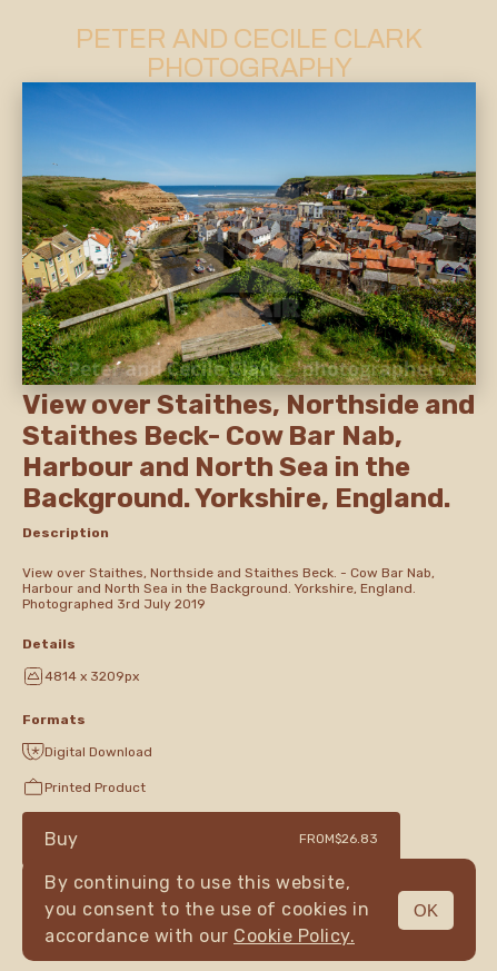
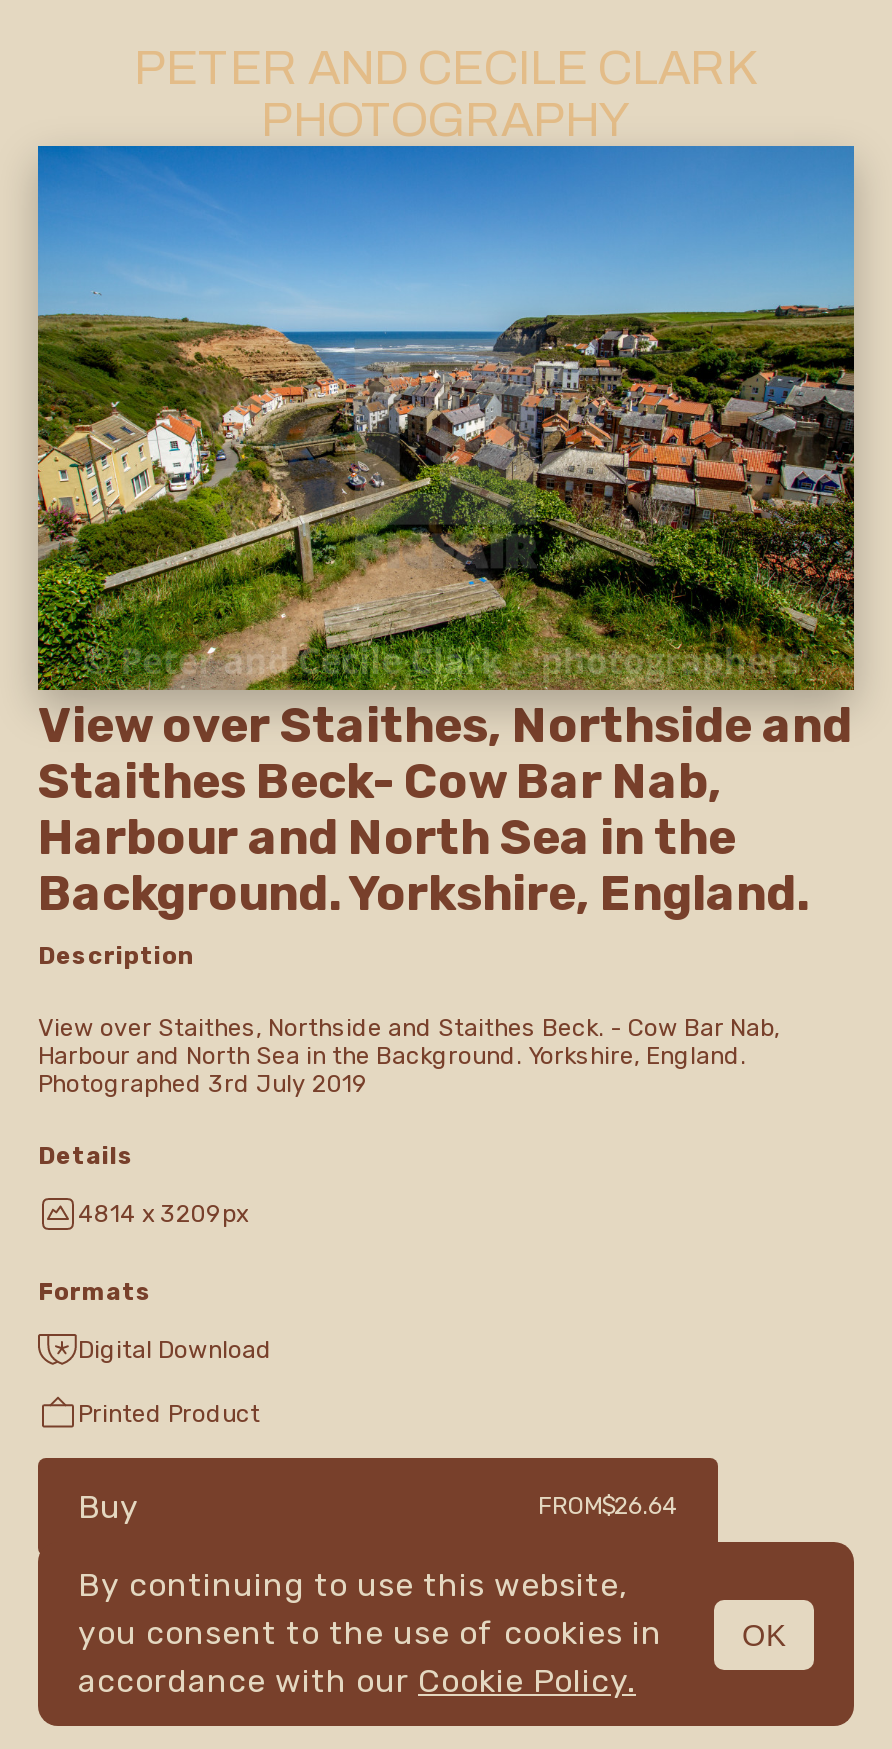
- FROM$26.83
+ FROM$26.64
